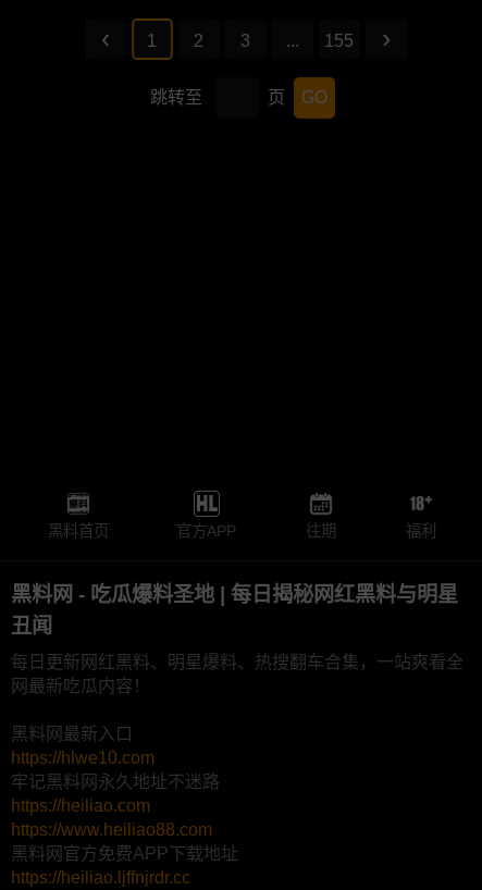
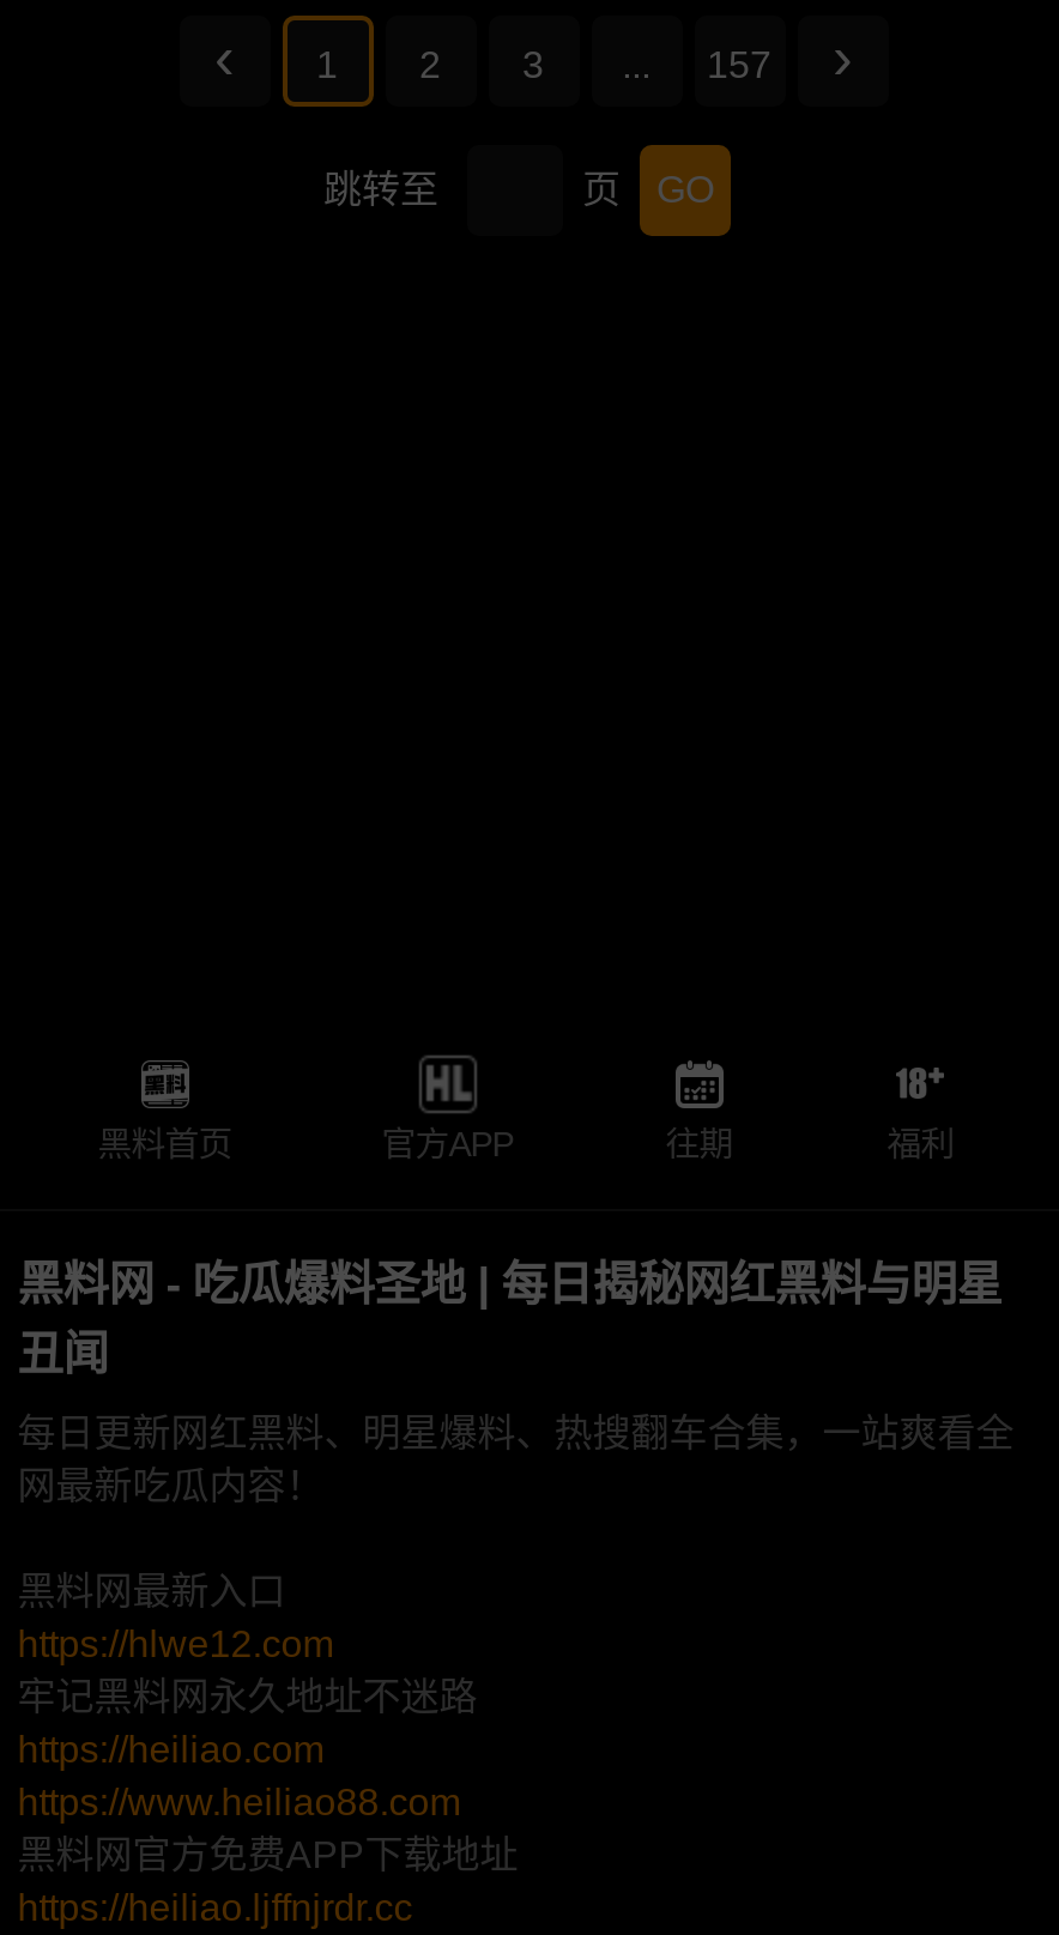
- 155
+ 157

- https://hlwe10.com
+ https://hlwe12.com
